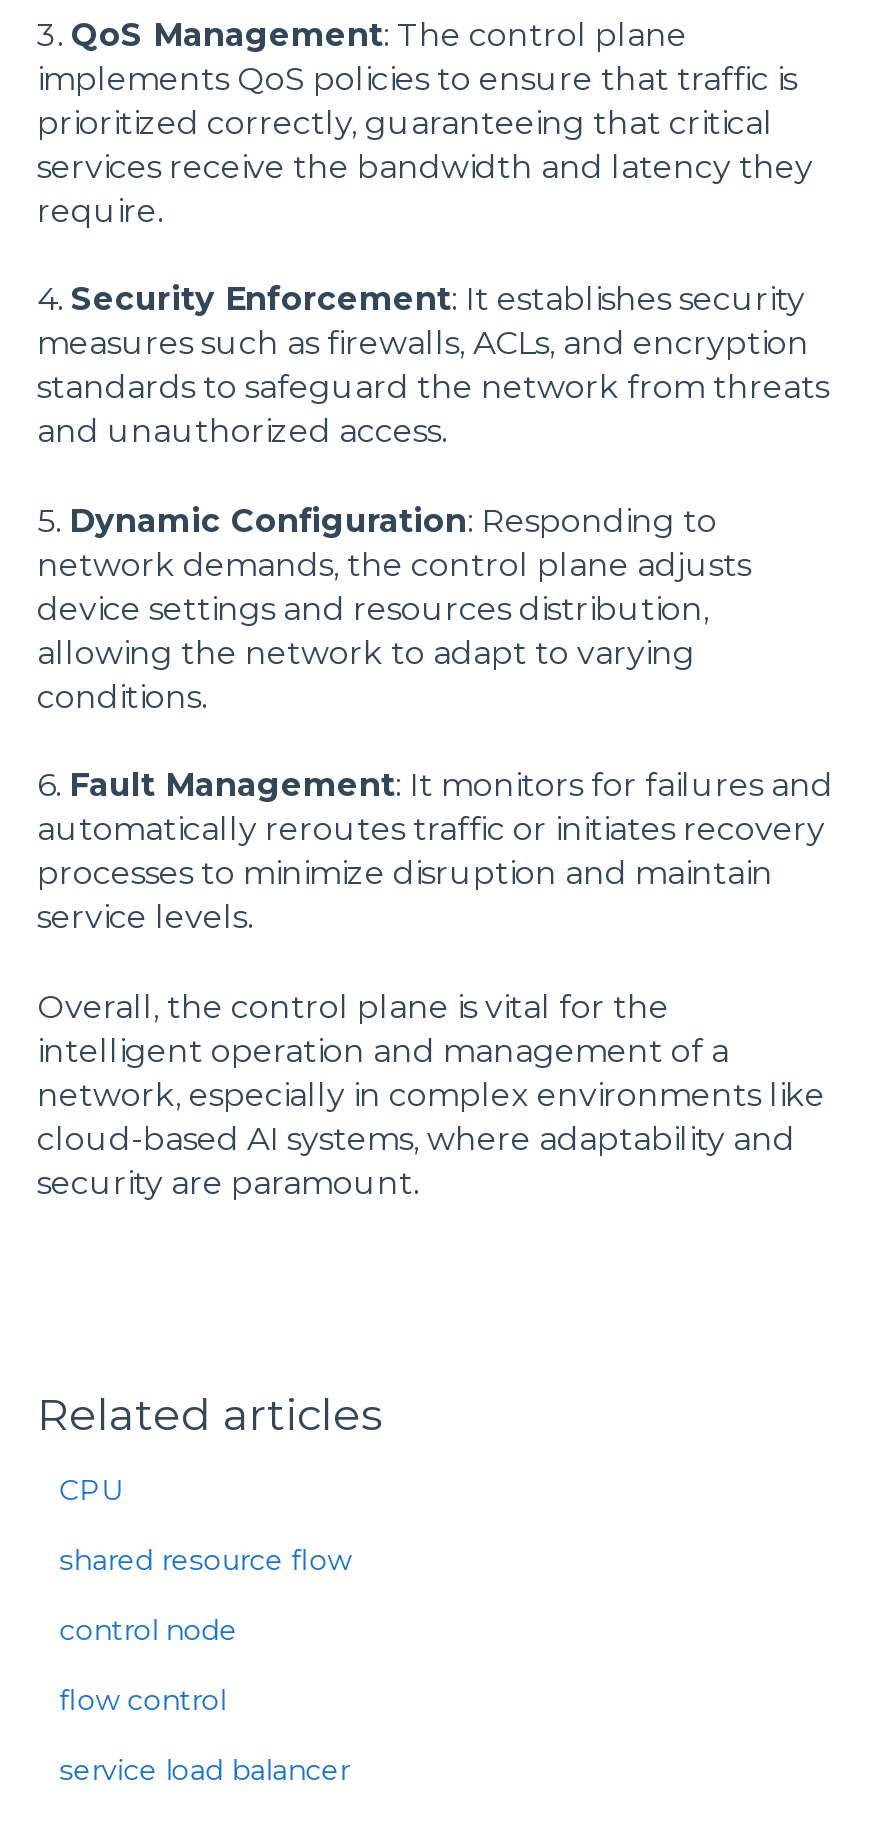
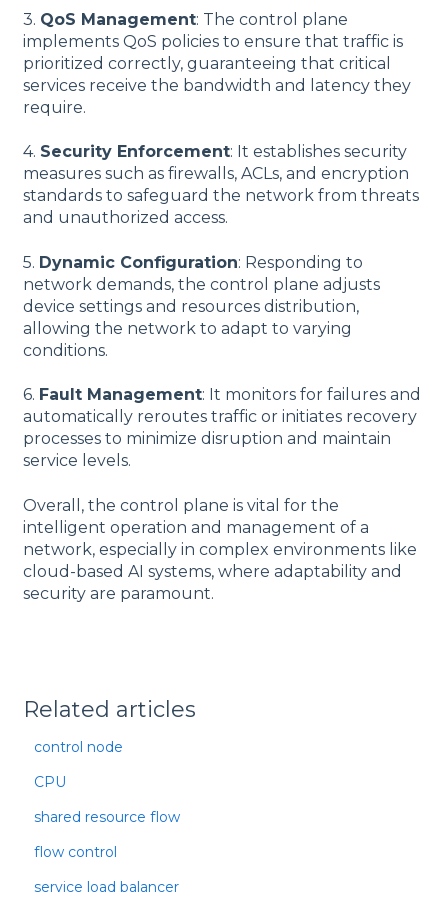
moved down: CPU | shared resource flow

moved up: control node
